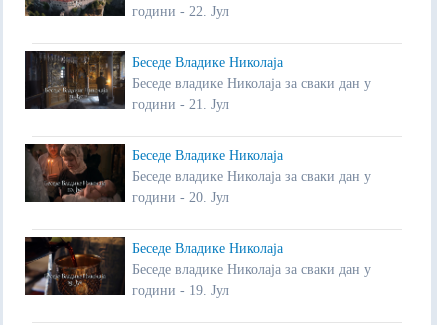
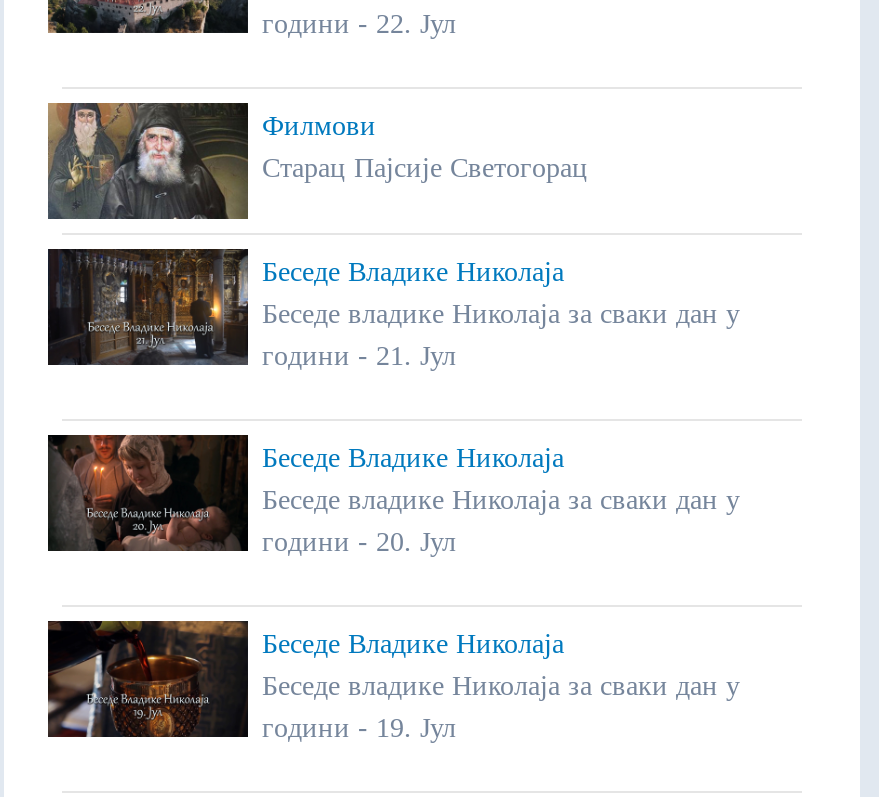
+ [image]
+ Филмови
+ Старац Пајсије Светогорац
